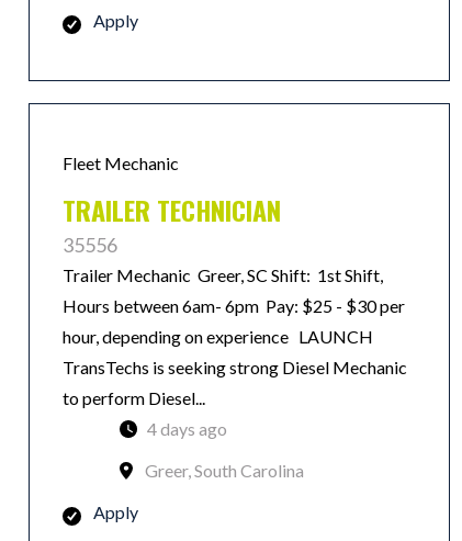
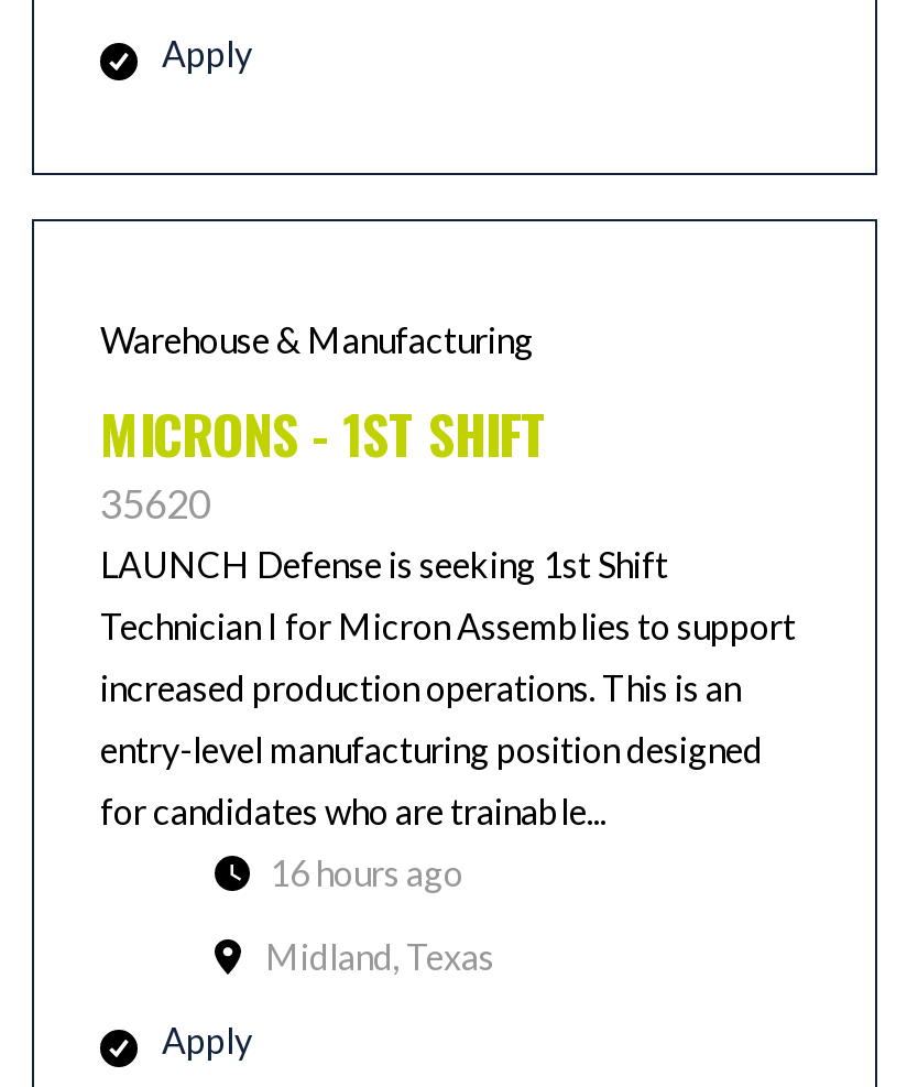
- Fleet Mechanic
- TRAILER TECHNICIAN
- 35556
- Trailer Mechanic Greer, SC Shift: 1st Shift,
+ Warehouse & Manufacturing
+ MICRONS - 1ST SHIFT
+ 35620
+ LAUNCH Defense is seeking 1st Shift

- Hours between 6am- 6pm Pay: $25 - $30 per
+ Technician I for Micron Assemblies to support

- hour, depending on experience LAUNCH
+ increased production operations. This is an

- TransTechs is seeking strong Diesel Mechanic
+ entry-level manufacturing position designed

- to perform Diesel...
+ for candidates who are trainable...

- 4 days ago
+ 16 hours ago

- Greer, South Carolina
+ Midland, Texas
